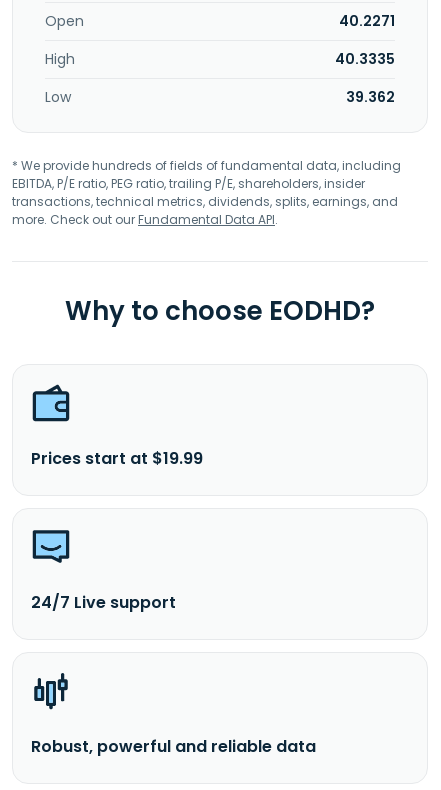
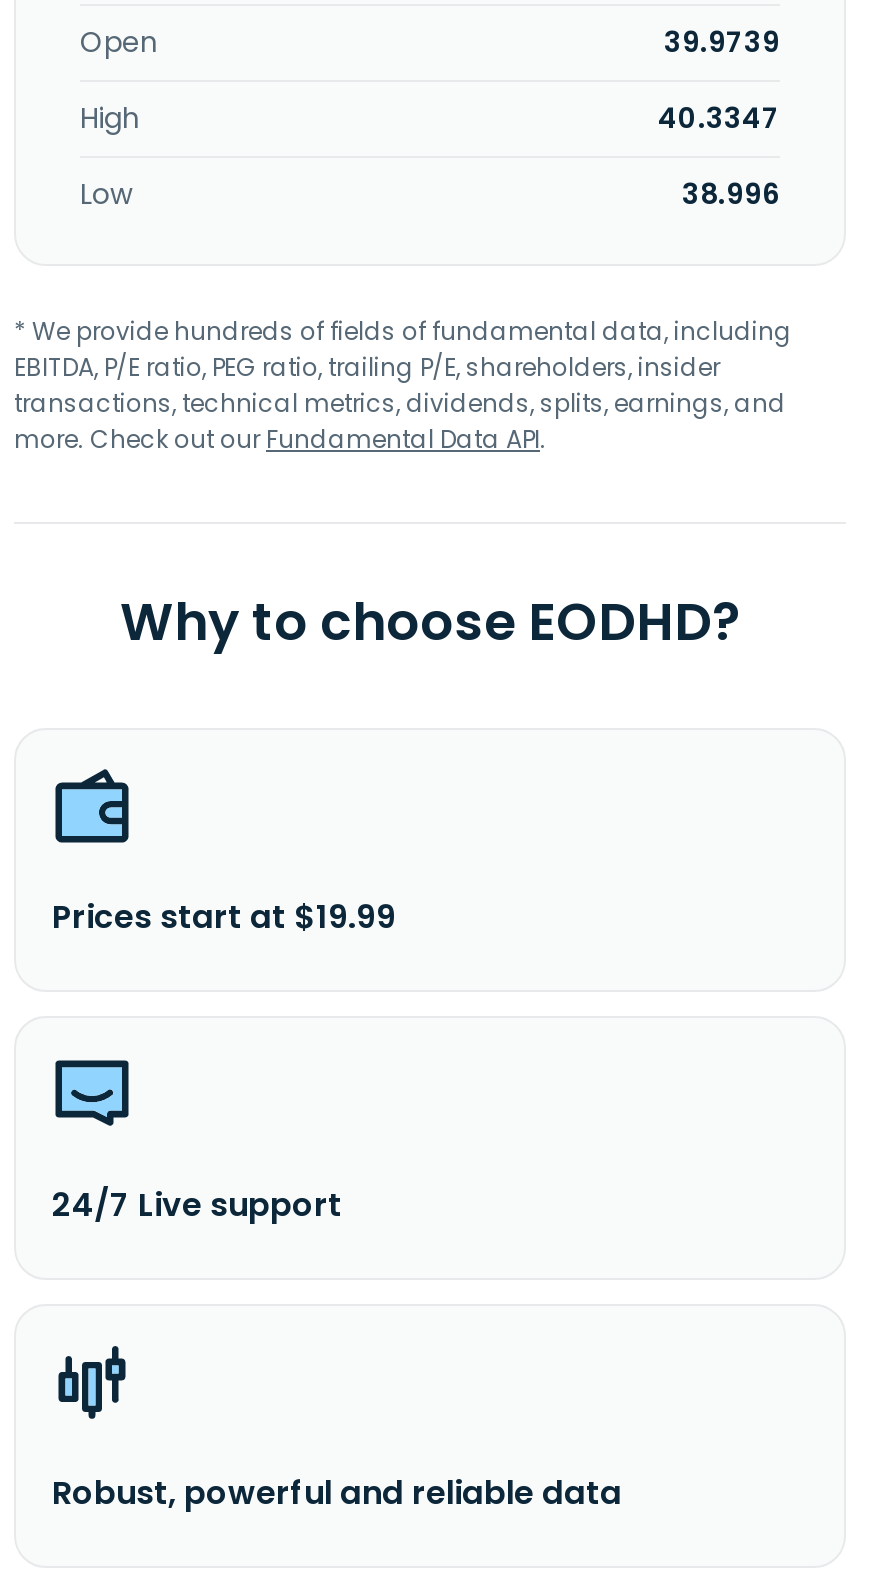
- 40.2271
+ 39.9739

- 40.3335
+ 40.3347

- 39.362
+ 38.996
